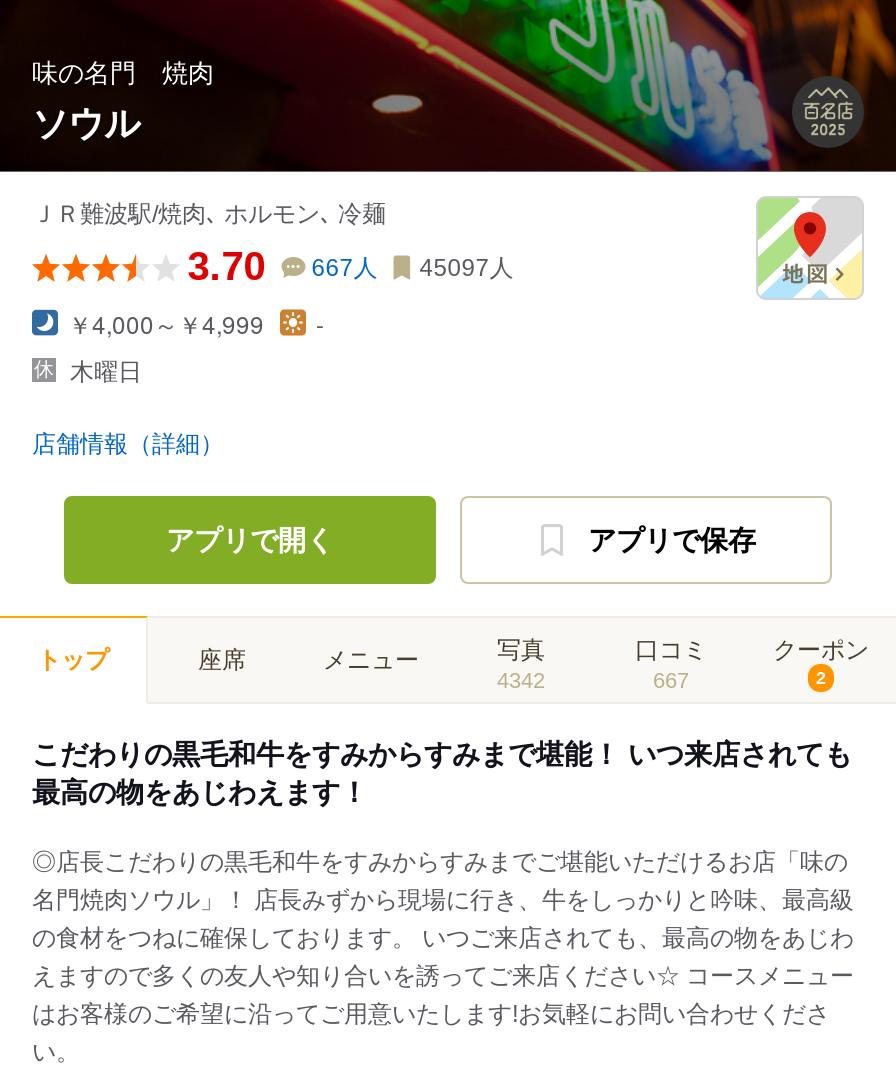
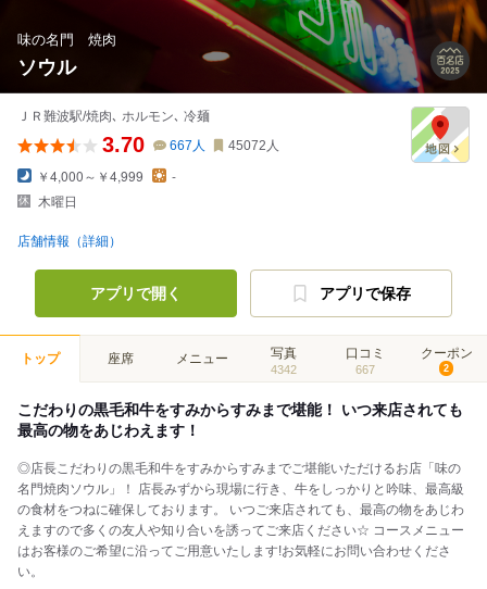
- 3.70 667人 45097人
+ 3.70 667人 45072人
